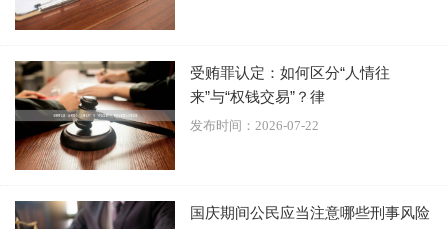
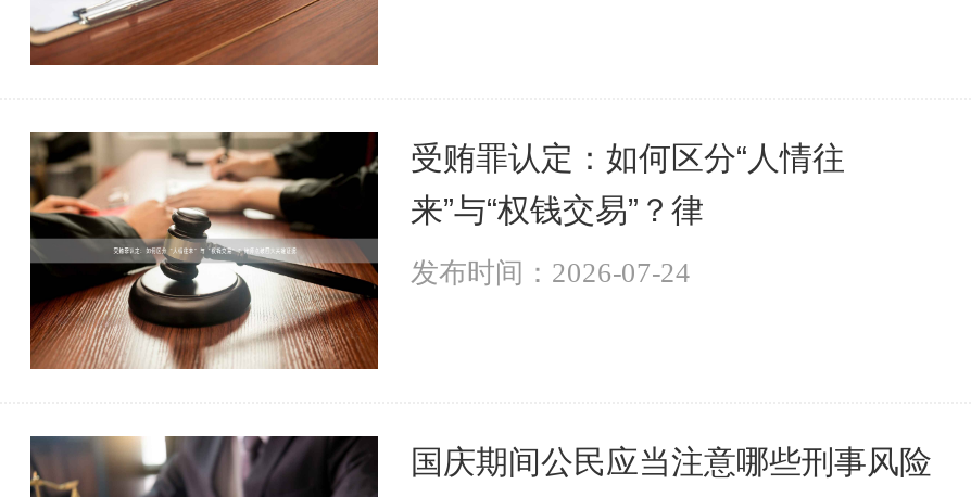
- 发布时间：2026-07-22
+ 发布时间：2026-07-24
